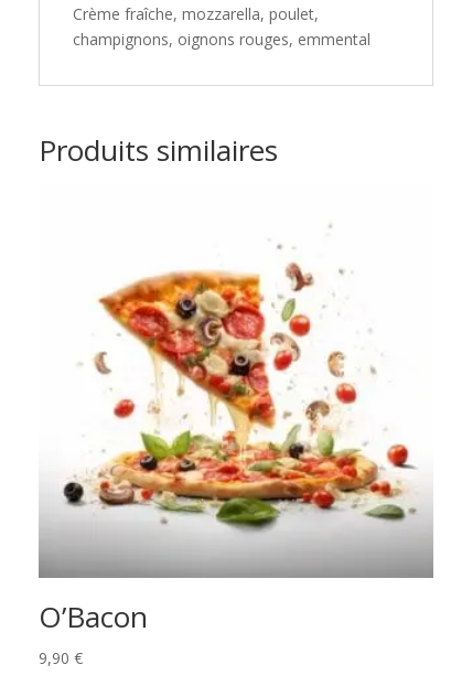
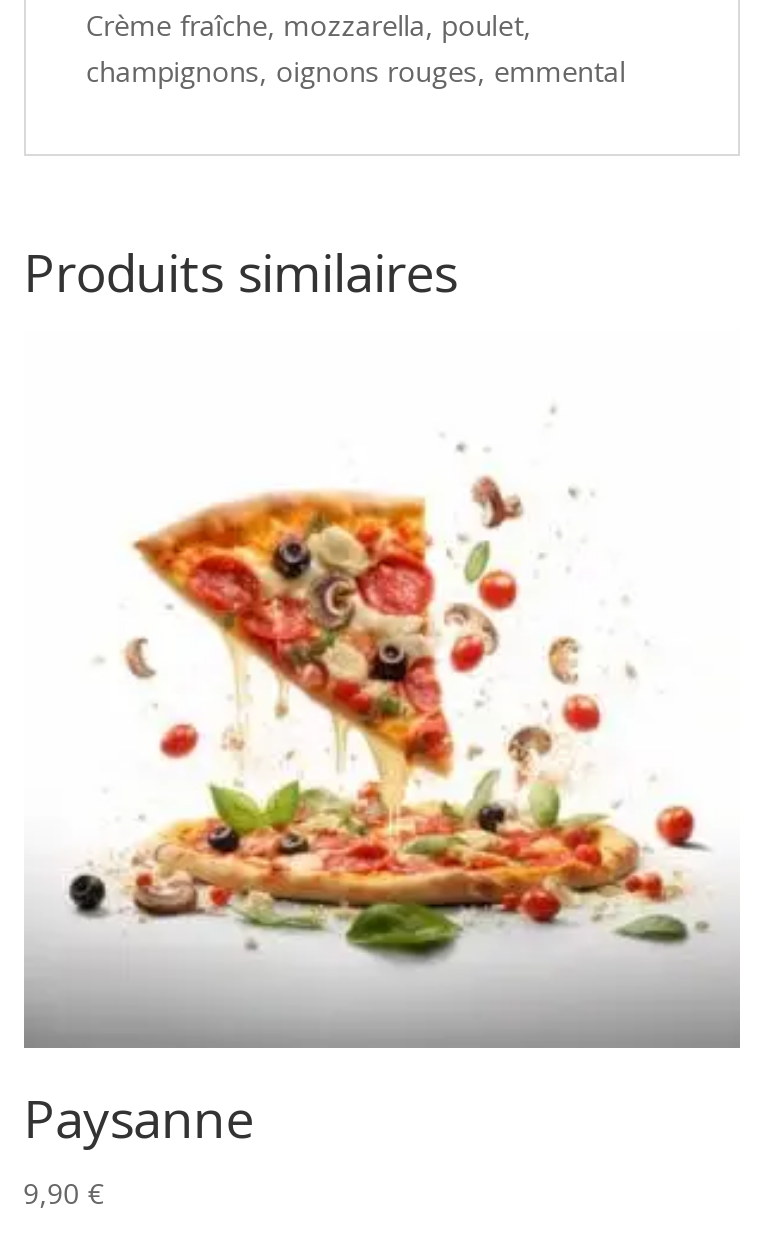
- O’Bacon
+ Paysanne
